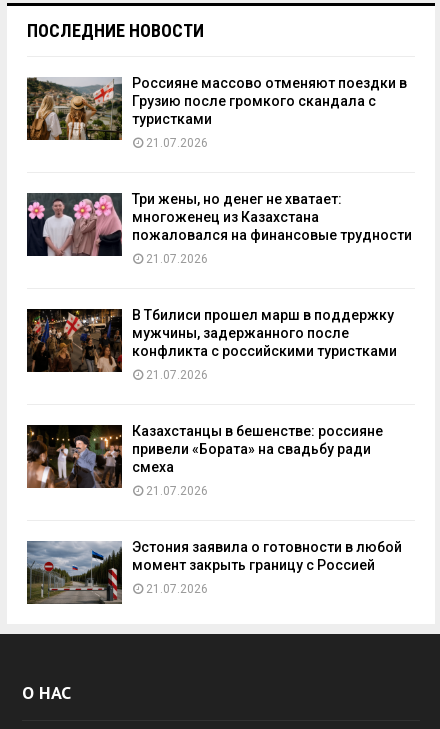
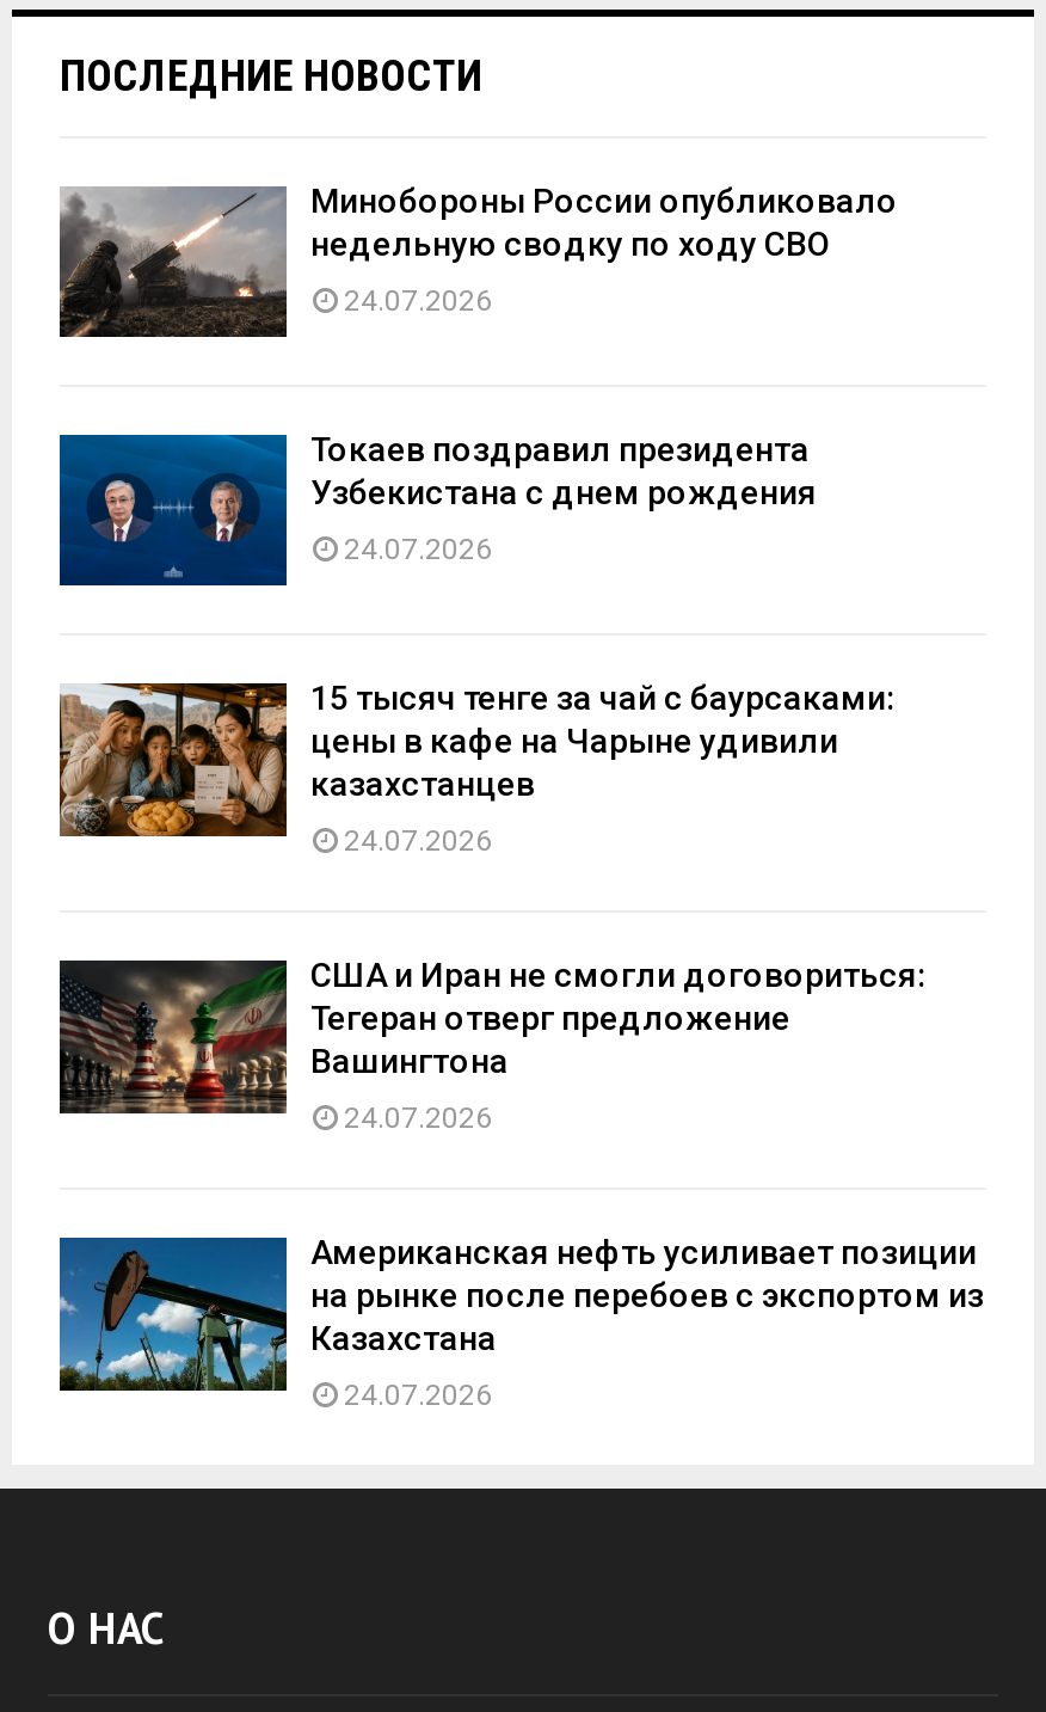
- [image]
- Россияне массово отменяют поездки в
- Грузию после громкого скандала с
- туристками
+ [image]
+ Минобороны России опубликовало
+ недельную сводку по ходу СВО

- 21.07.2026
+ 24.07.2026

- [image]
- Три жены, но денег не хватает:
- многоженец из Казахстана
- пожаловался на финансовые трудности
+ [image]
+ Токаев поздравил президента
+ Узбекистана с днем рождения

- 21.07.2026
+ 24.07.2026

- [image]
- В Тбилиси прошел марш в поддержку
- мужчины, задержанного после
- конфликта с российскими туристками
+ [image]
+ 15 тысяч тенге за чай с баурсаками:
+ цены в кафе на Чарыне удивили
+ казахстанцев

- 21.07.2026
+ 24.07.2026

- [image]
- Казахстанцы в бешенстве: россияне
- привели «Бората» на свадьбу ради
- смеха
+ [image]
+ США и Иран не смогли договориться:
+ Тегеран отверг предложение
+ Вашингтона

- 21.07.2026
+ 24.07.2026

- [image]
- Эстония заявила о готовности в любой
- момент закрыть границу с Россией
+ [image]
+ Американская нефть усиливает позиции
+ на рынке после перебоев с экспортом из
+ Казахстана

- 21.07.2026
+ 24.07.2026
